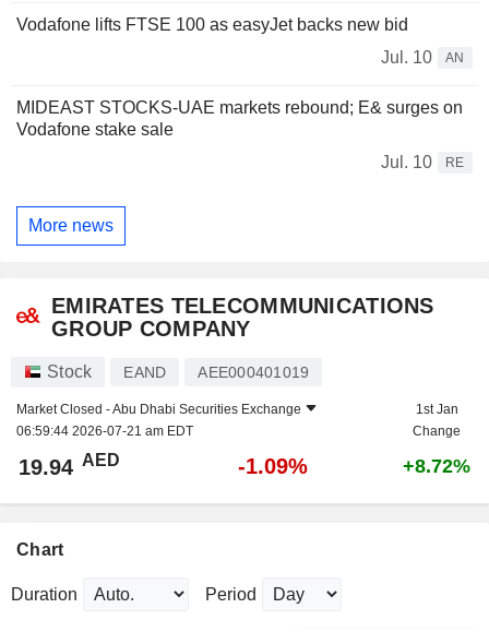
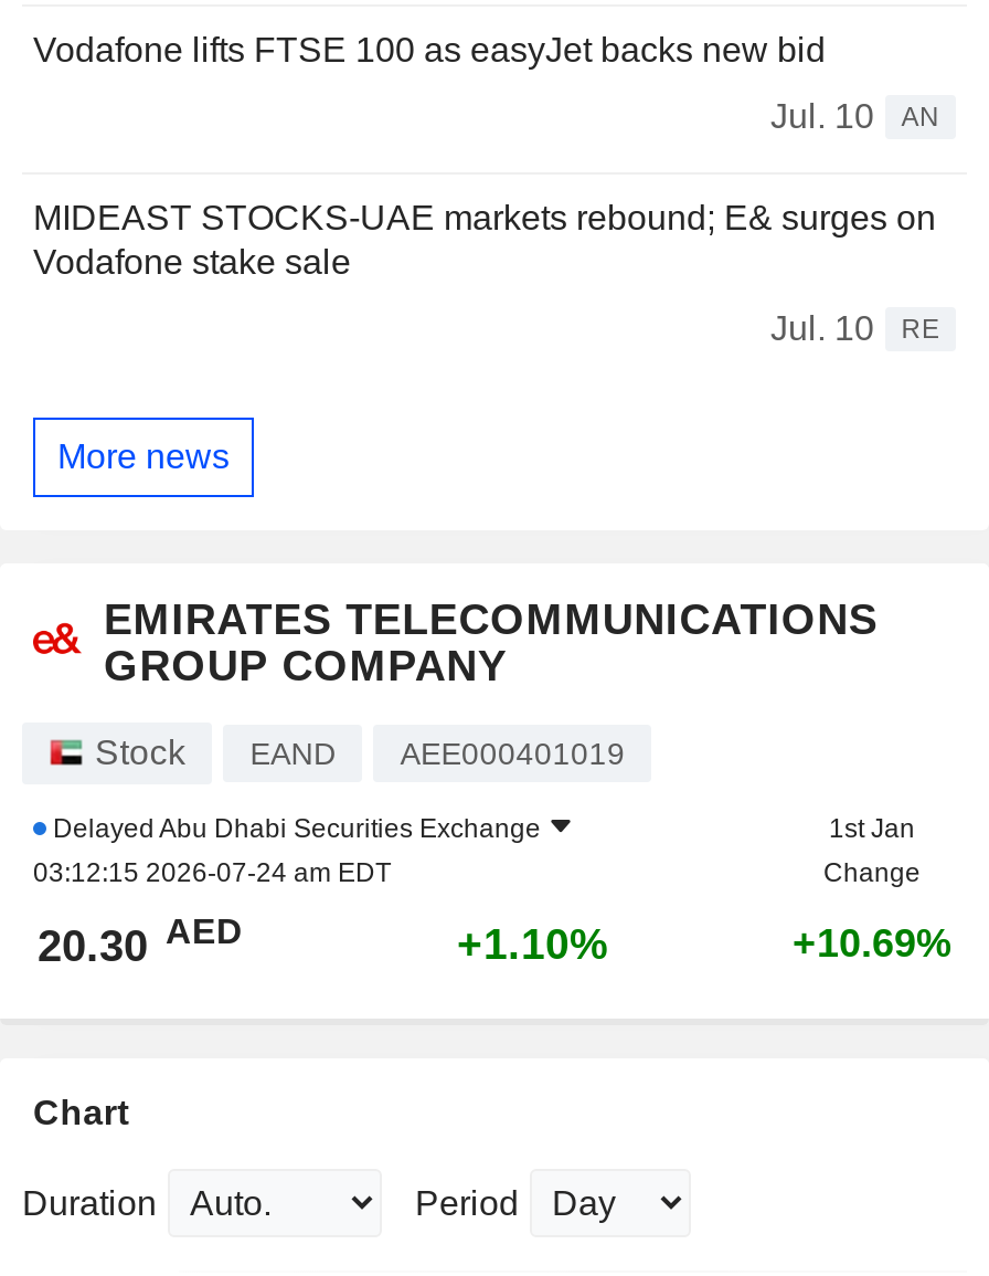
- Market Closed - Abu Dhabi Securities Exchange
- 06:59:44 2026-07-21 am EDT
+ Delayed Abu Dhabi Securities Exchange
+ 03:12:15 2026-07-24 am EDT

- 19.94 AED
+ 20.30 AED

- -1.09%
+ +1.10%

- +8.72%
+ +10.69%
